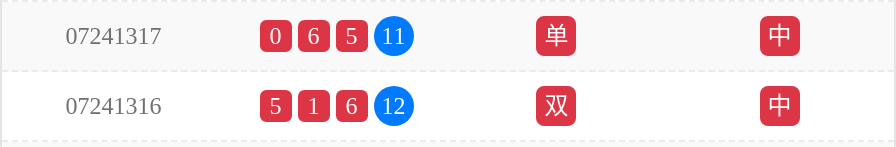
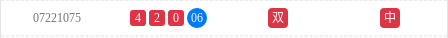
- 07241317
+ 07221075
+ 4
+ 2

- 6
- 5
- 11
- 单
- 中
- 07241316
- 5
- 1
- 6
- 12
+ 06
